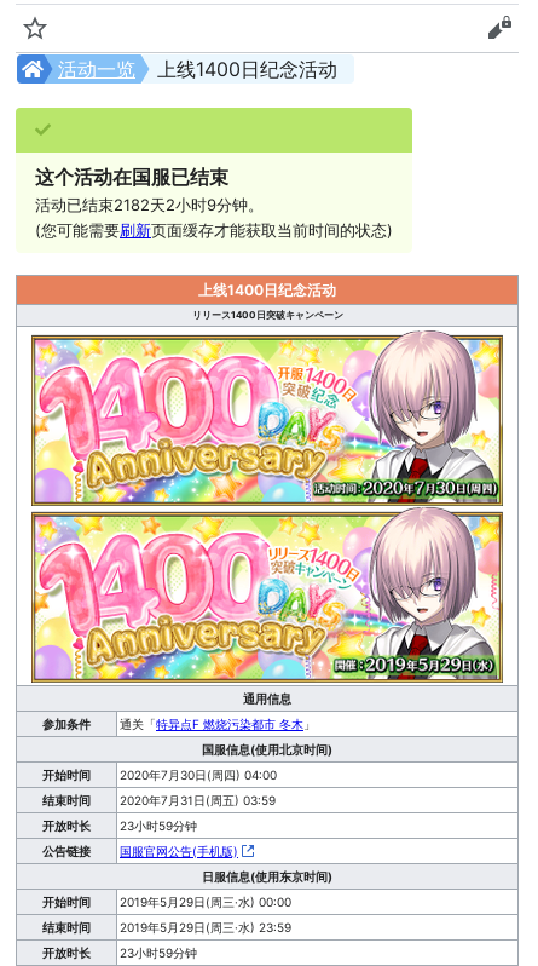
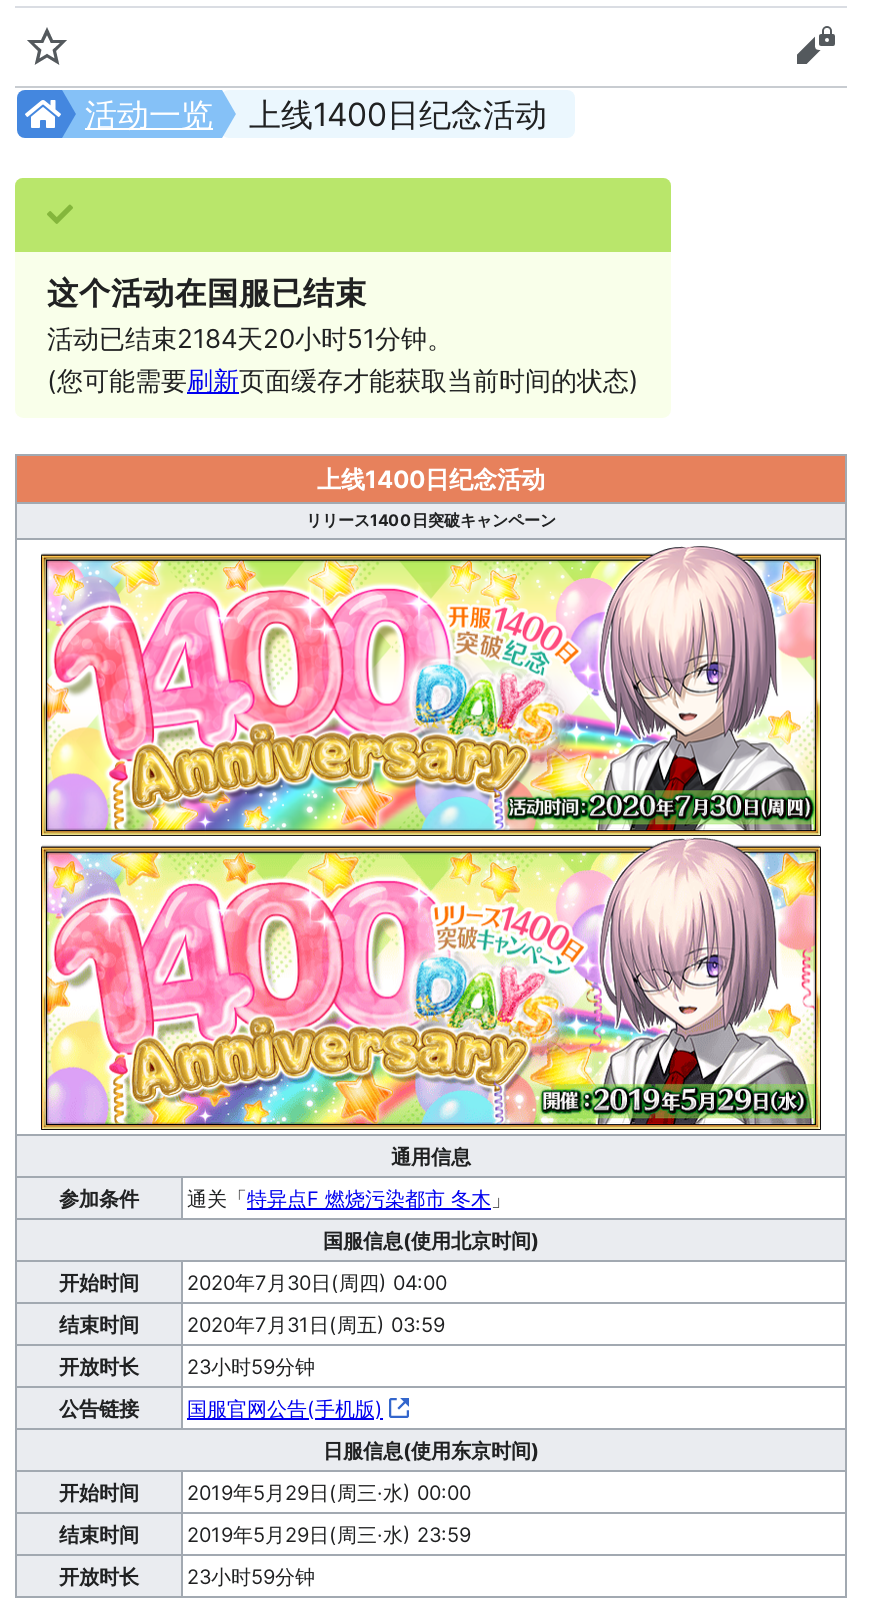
- 活动已结束2182天2小时9分钟。
+ 活动已结束2184天20小时51分钟。
